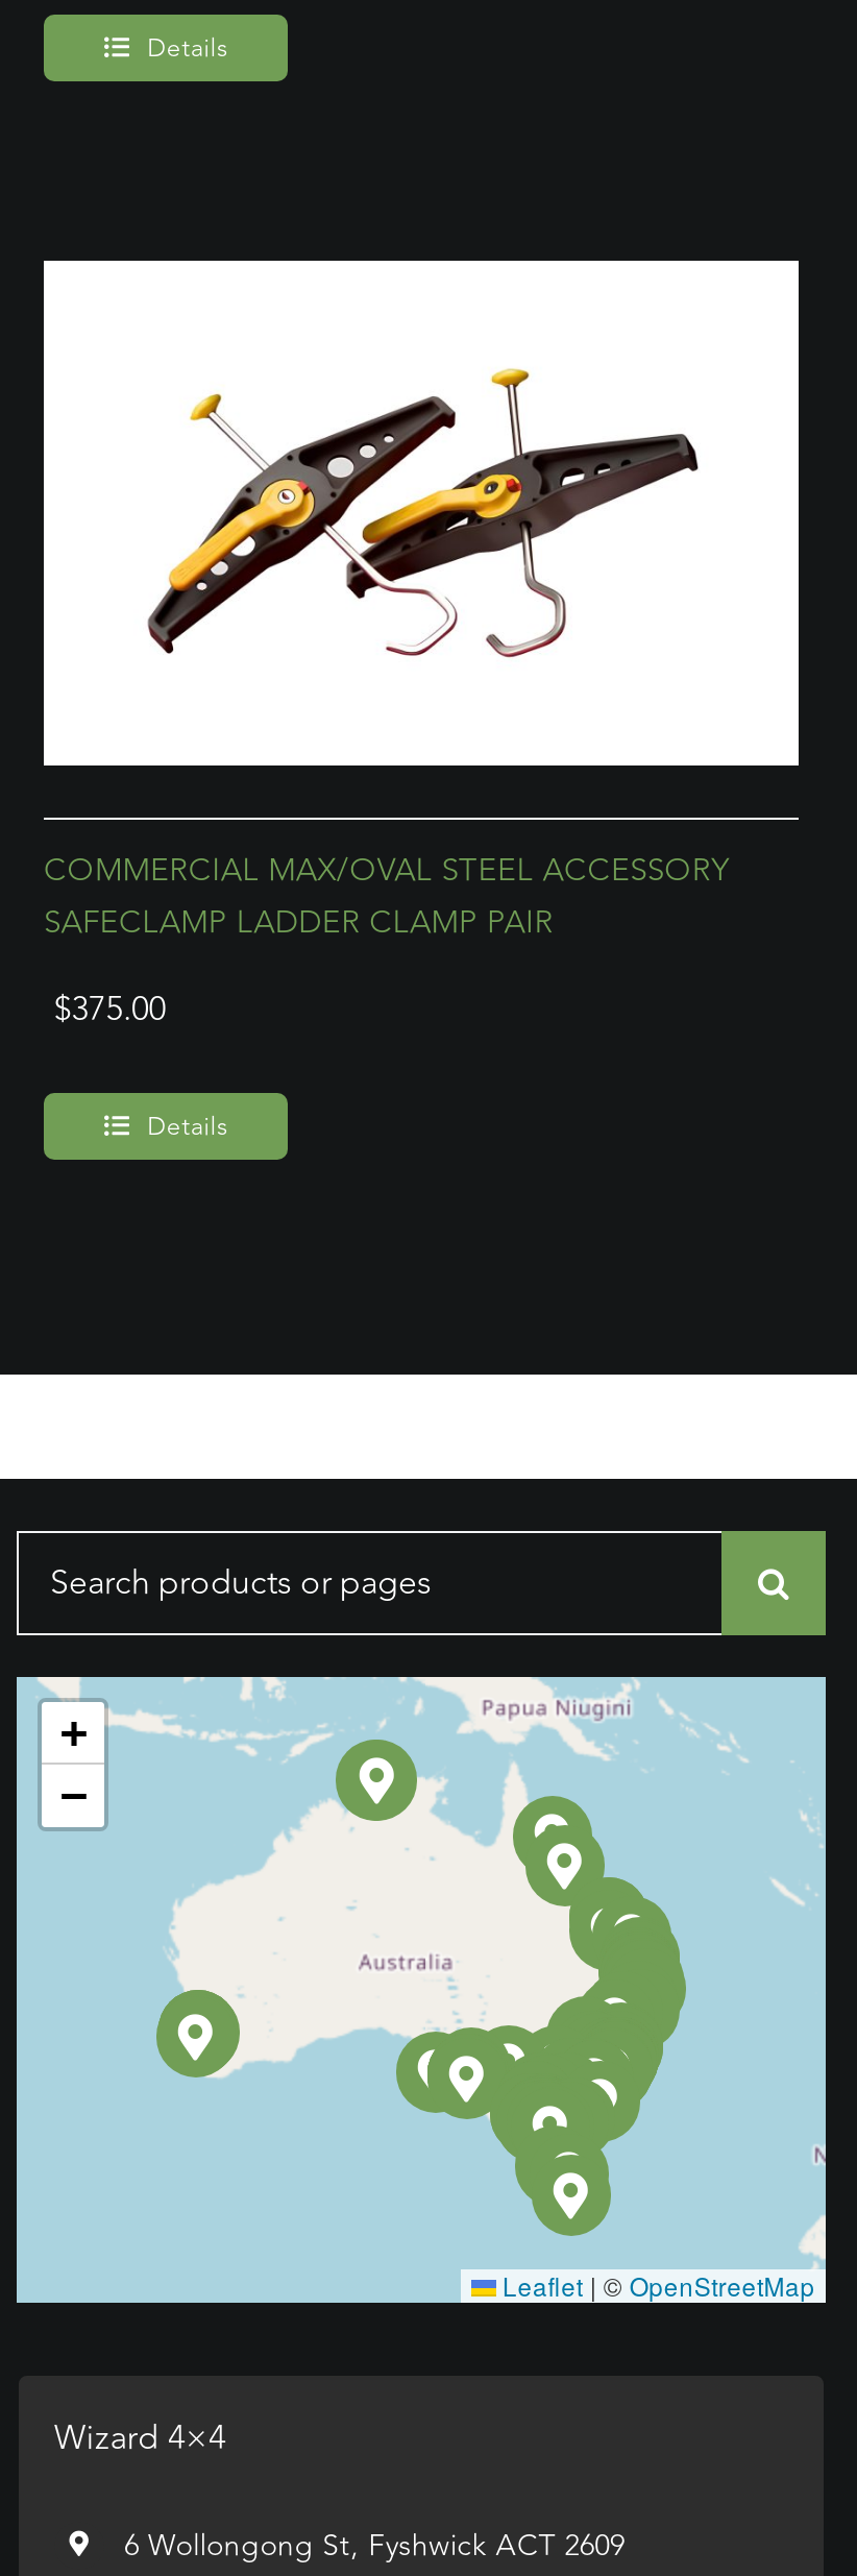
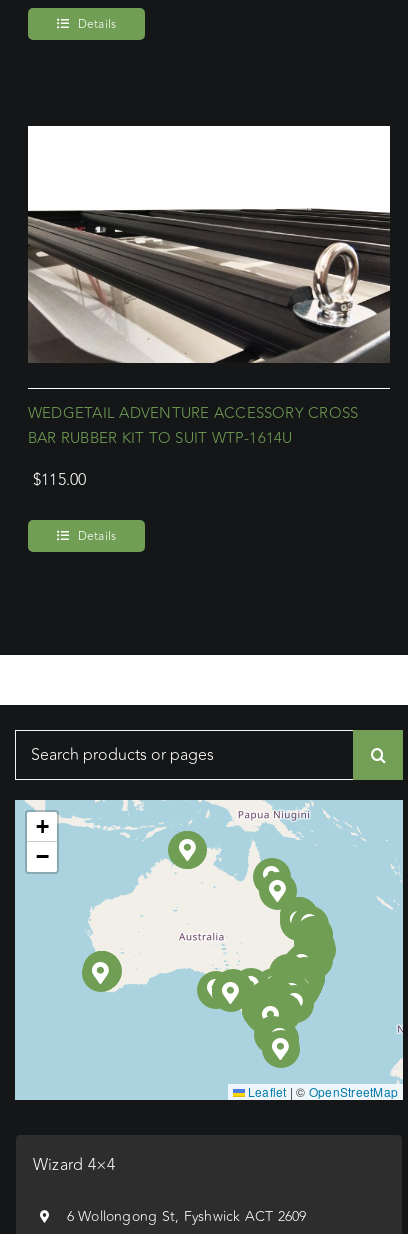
- [image]
- COMMERCIAL MAX/OVAL STEEL ACCESSORY
- SAFECLAMP LADDER CLAMP PAIR
+ [image]
+ WEDGETAIL ADVENTURE ACCESSORY CROSS
+ BAR RUBBER KIT TO SUIT WTP-1614U

- $375.00
+ $115.00
